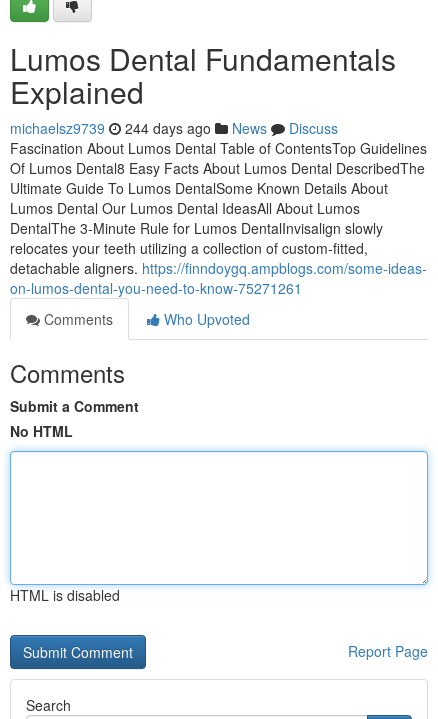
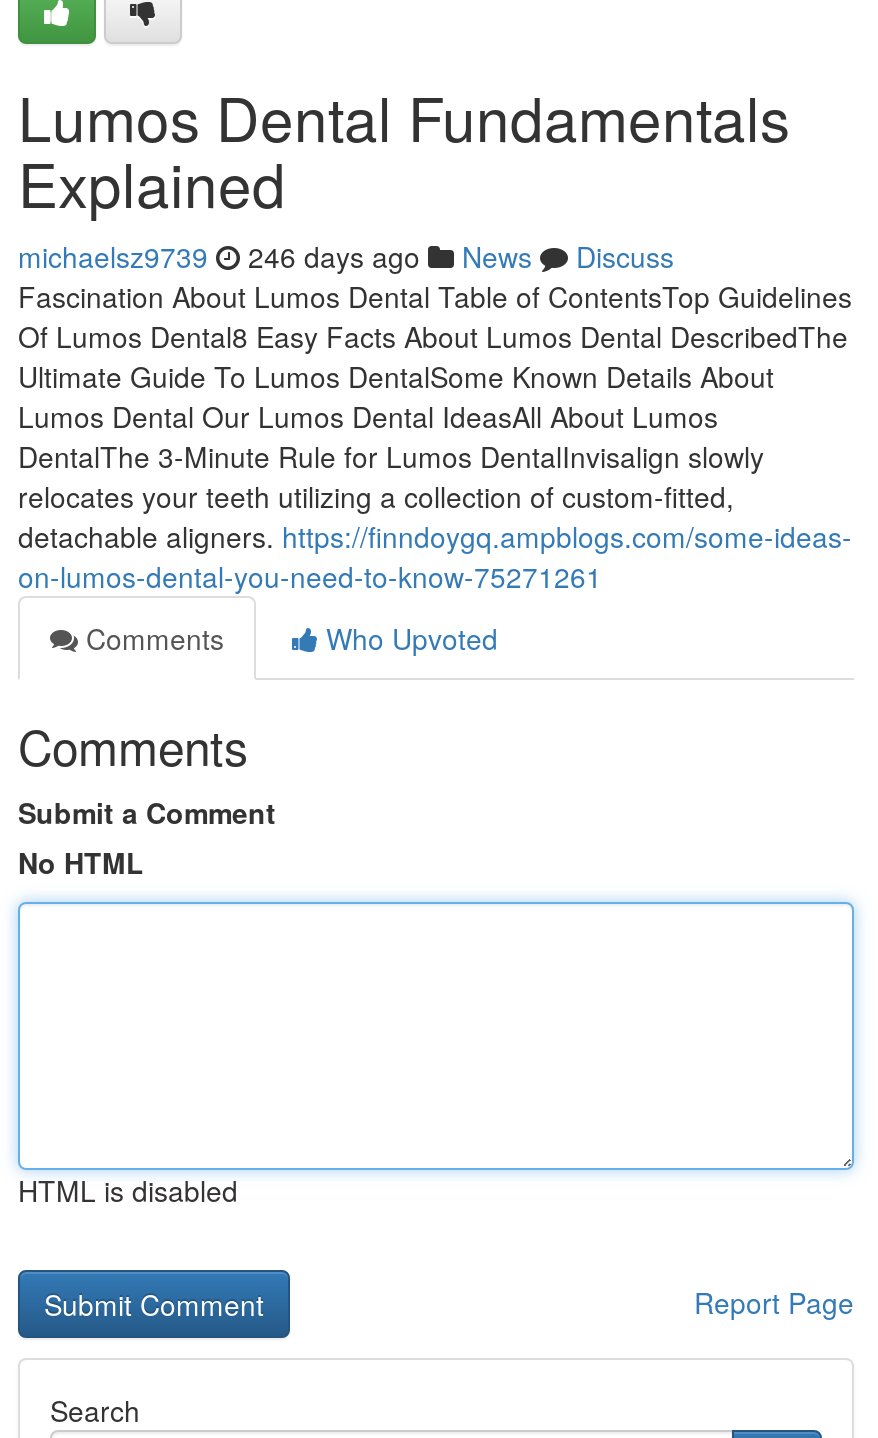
- michaelsz9739 244 days ago News Discuss
+ michaelsz9739 246 days ago News Discuss
